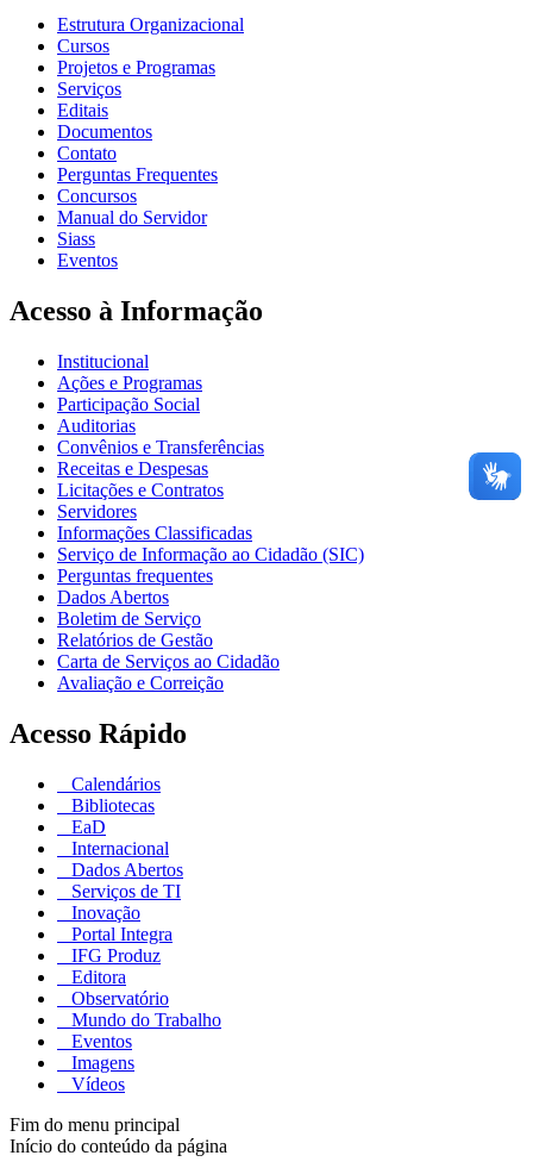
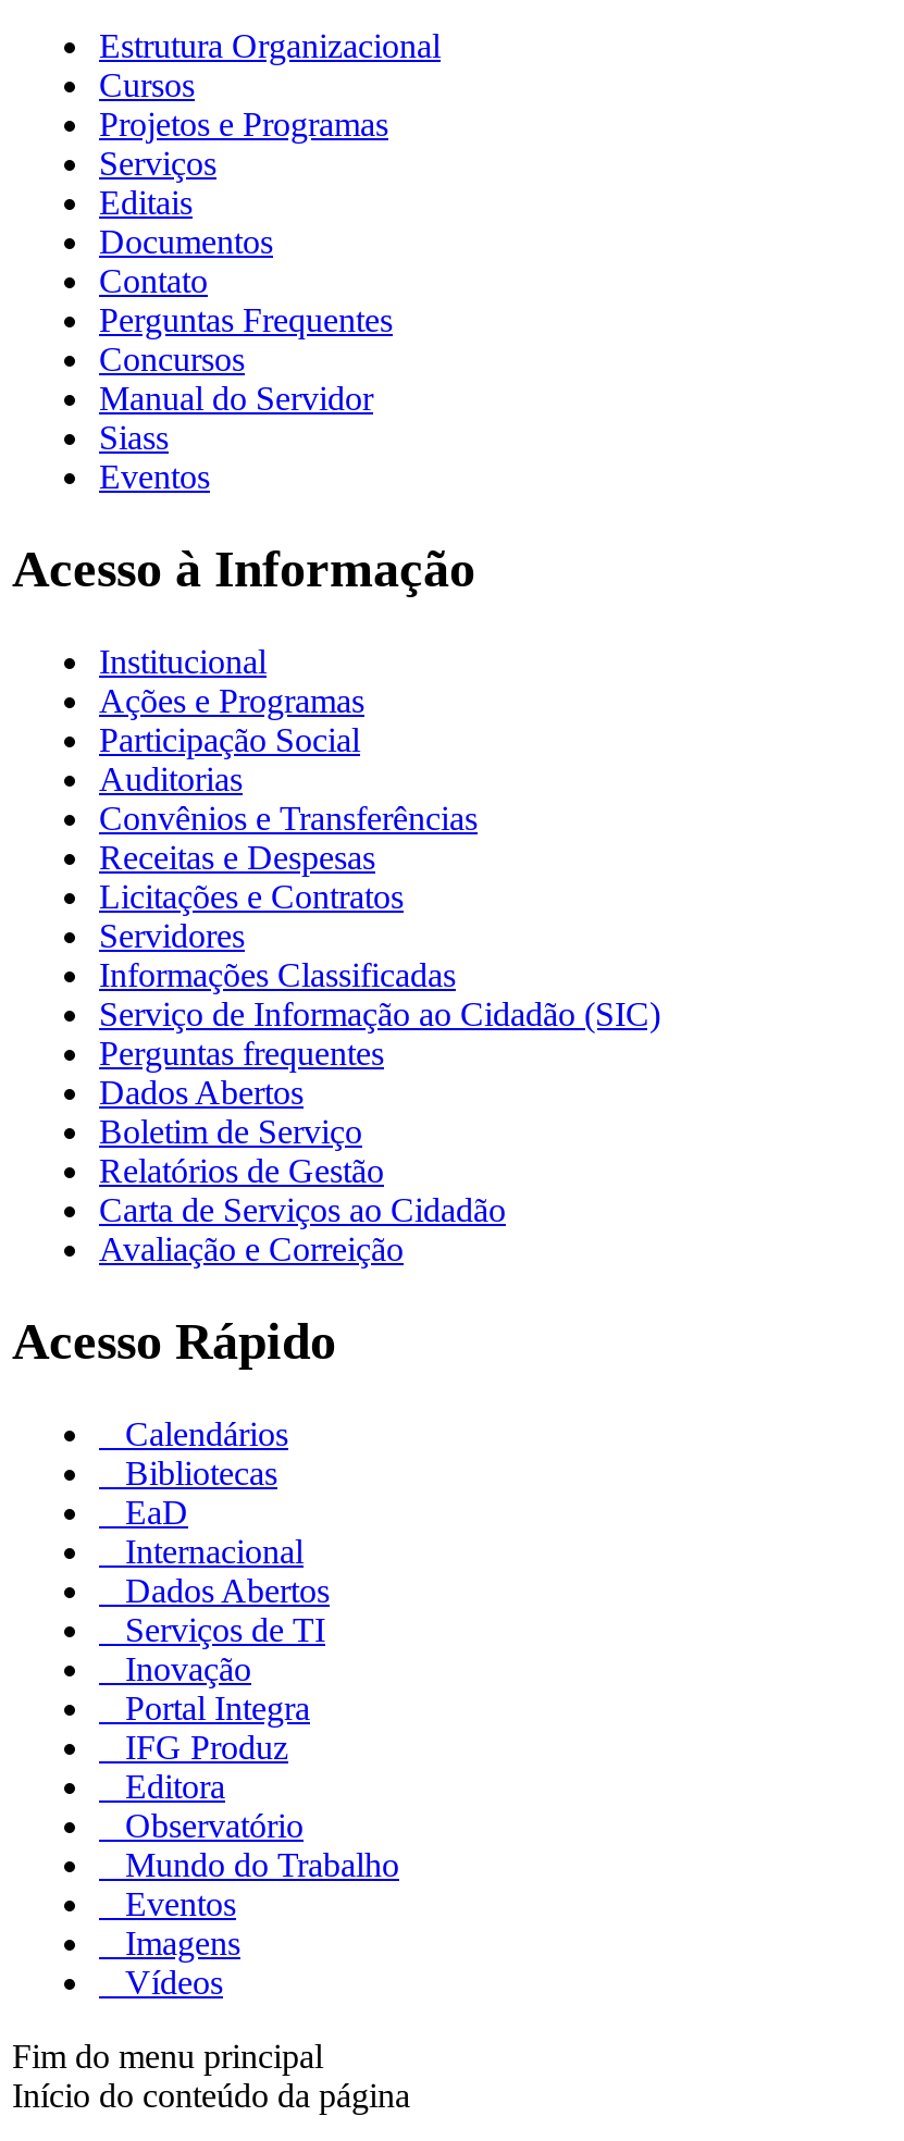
- [image]
